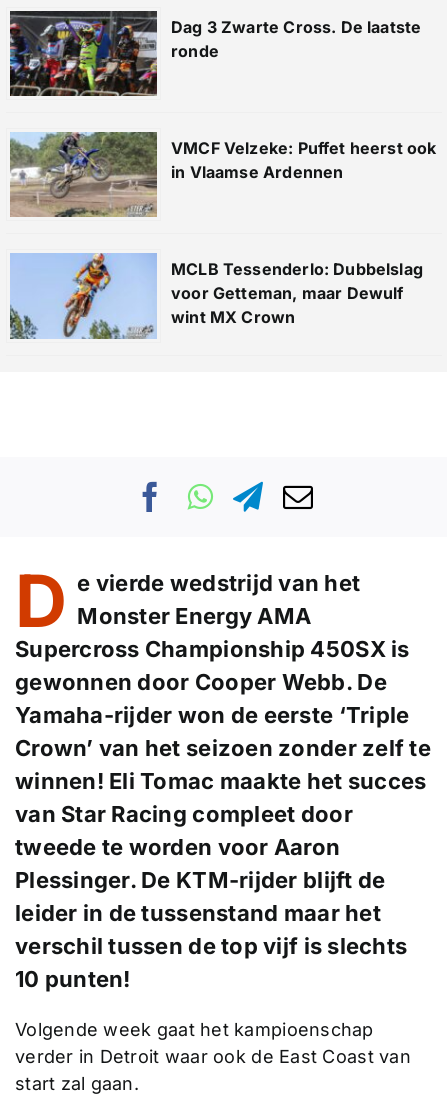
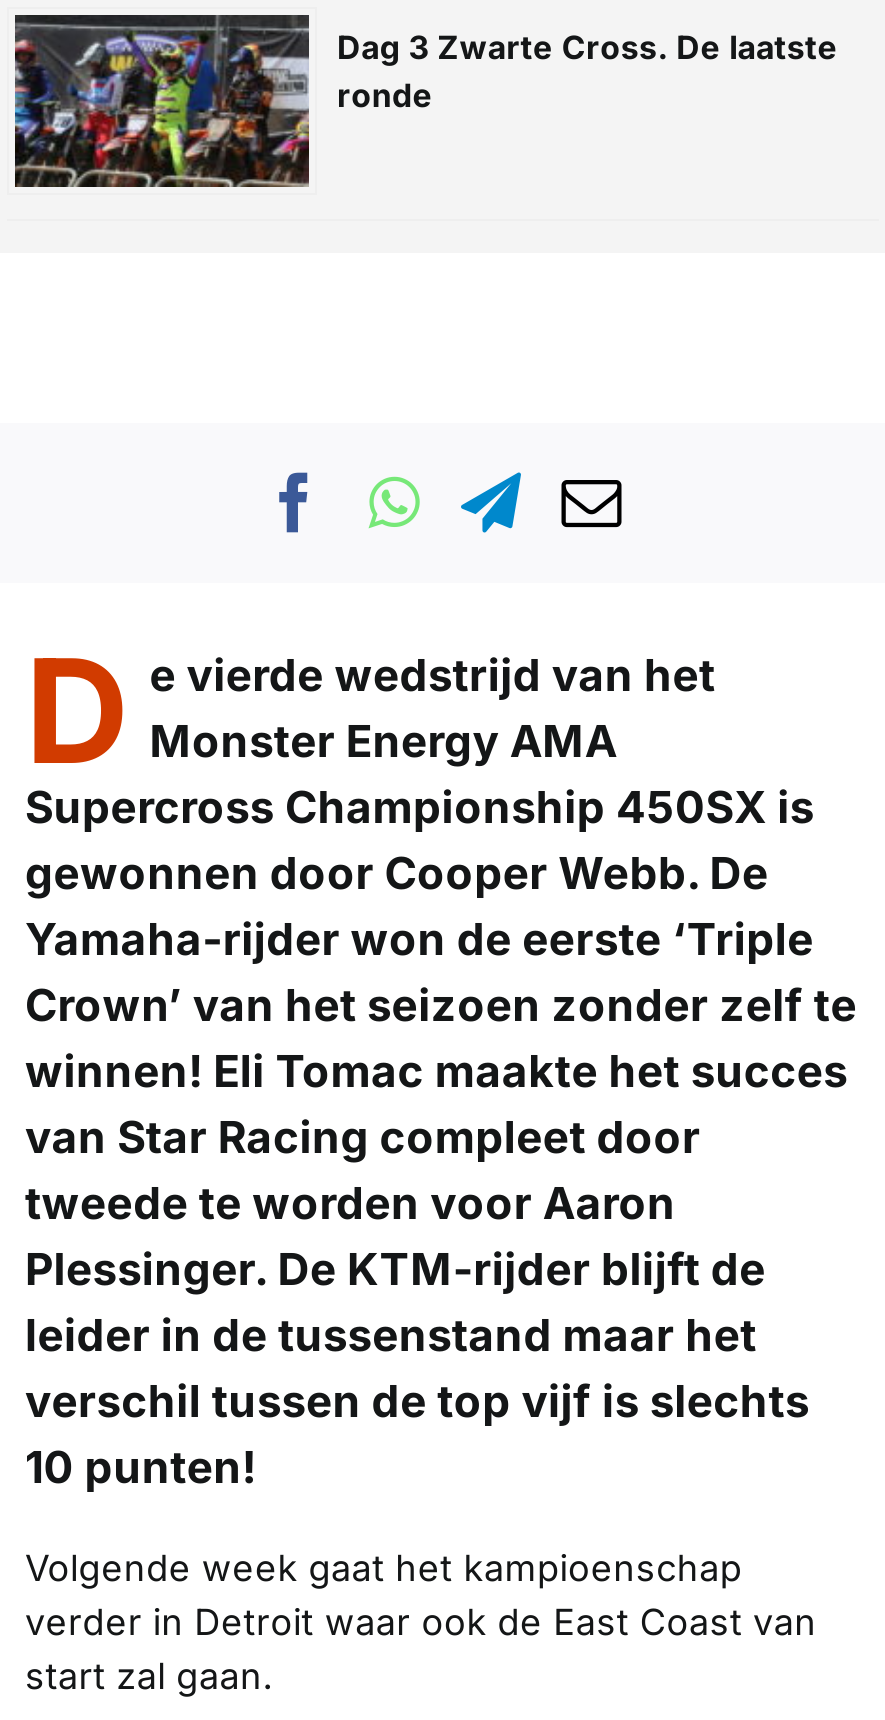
- [image]
- VMCF Velzeke: Puffet heerst ook
- in Vlaamse Ardennen

- [image]
- MCLB Tessenderlo: Dubbelslag
- voor Getteman, maar Dewulf
- wint MX Crown
